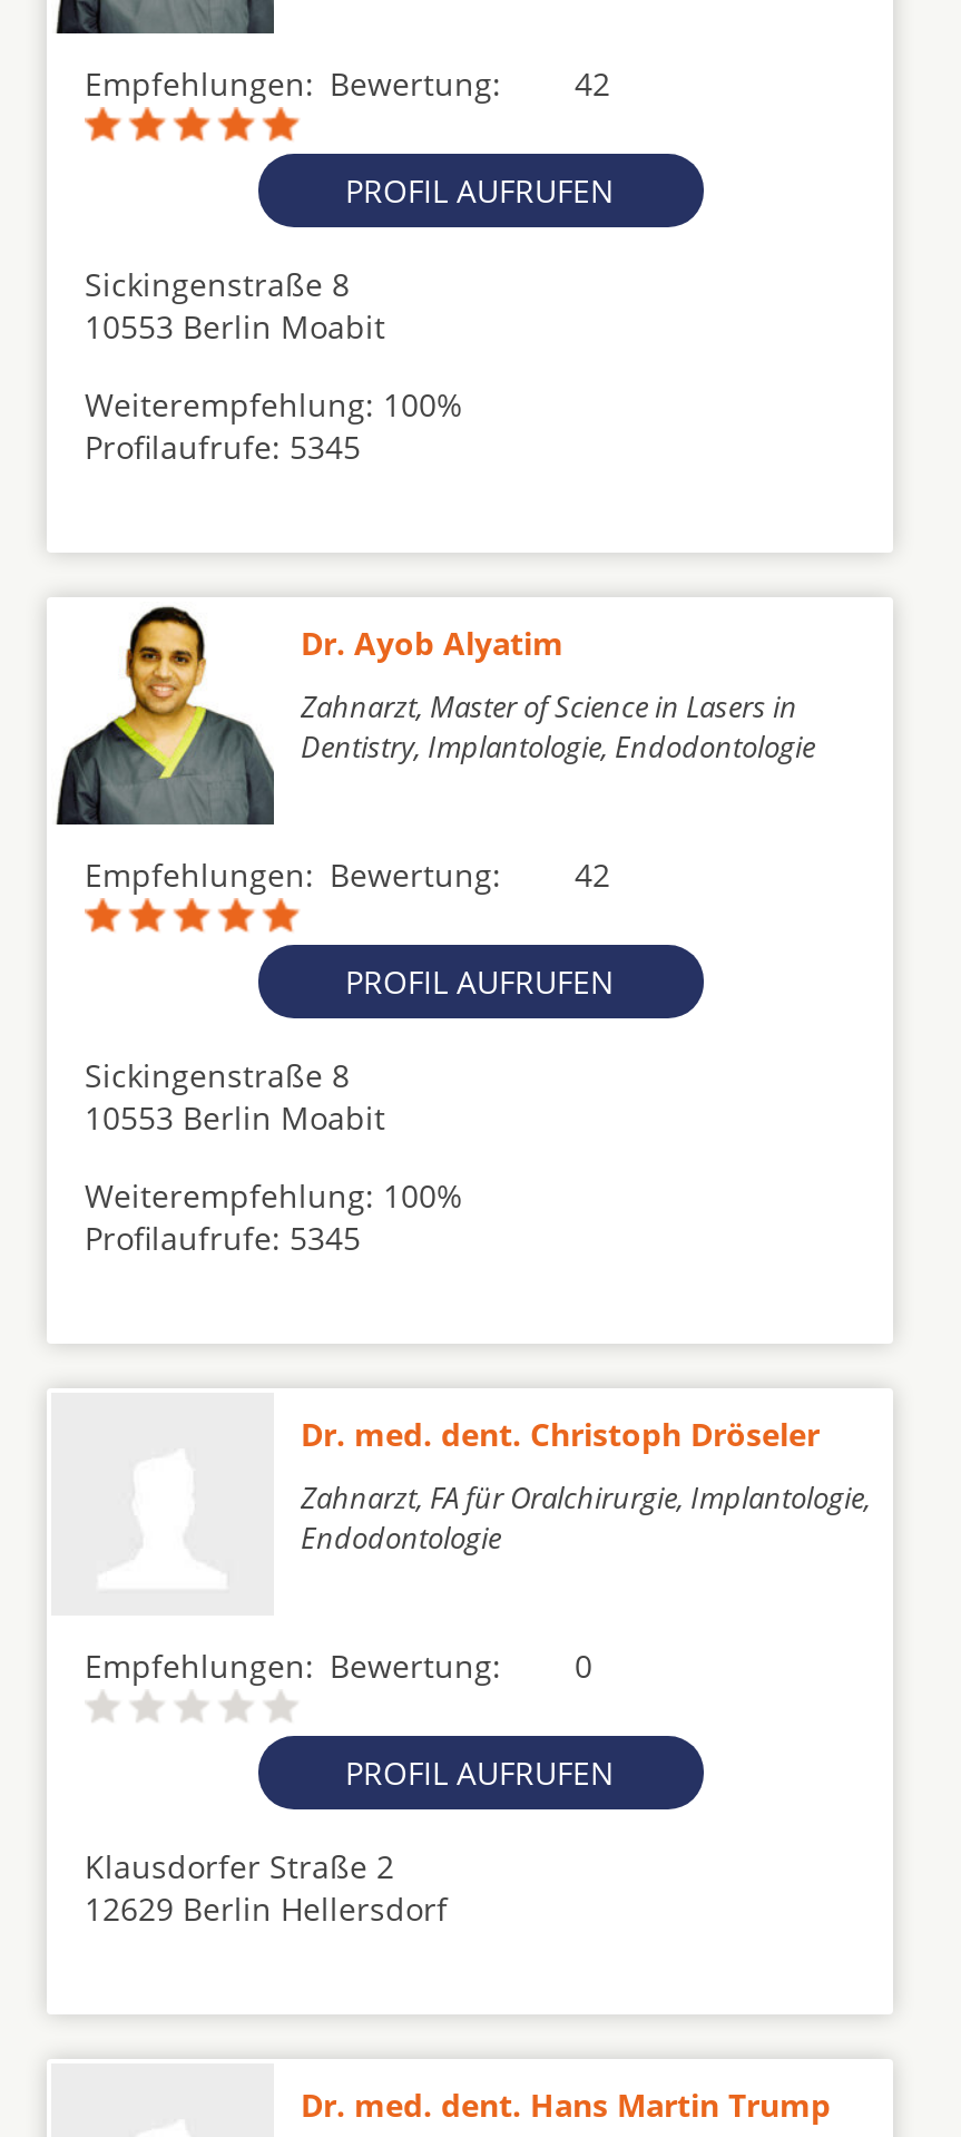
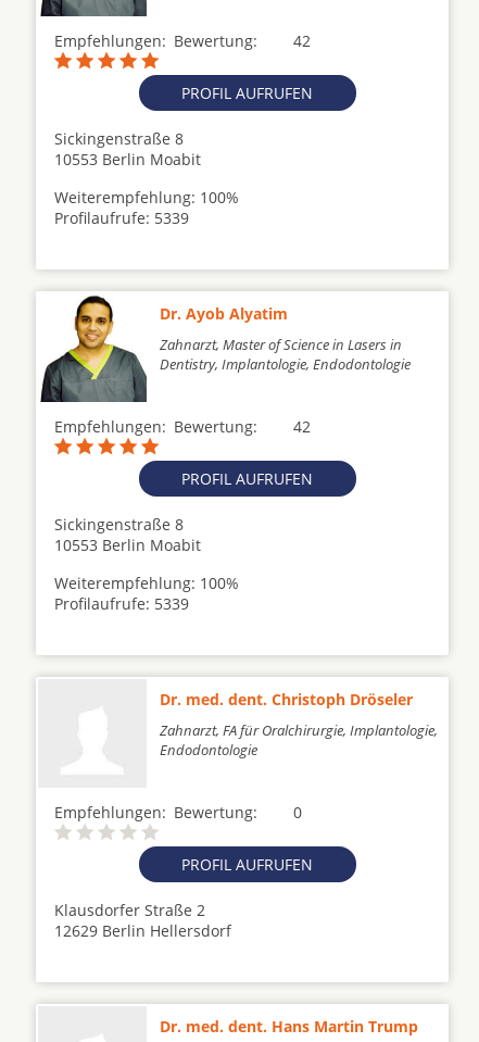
- Profilaufrufe: 5345
+ Profilaufrufe: 5339

- Profilaufrufe: 5345
+ Profilaufrufe: 5339
